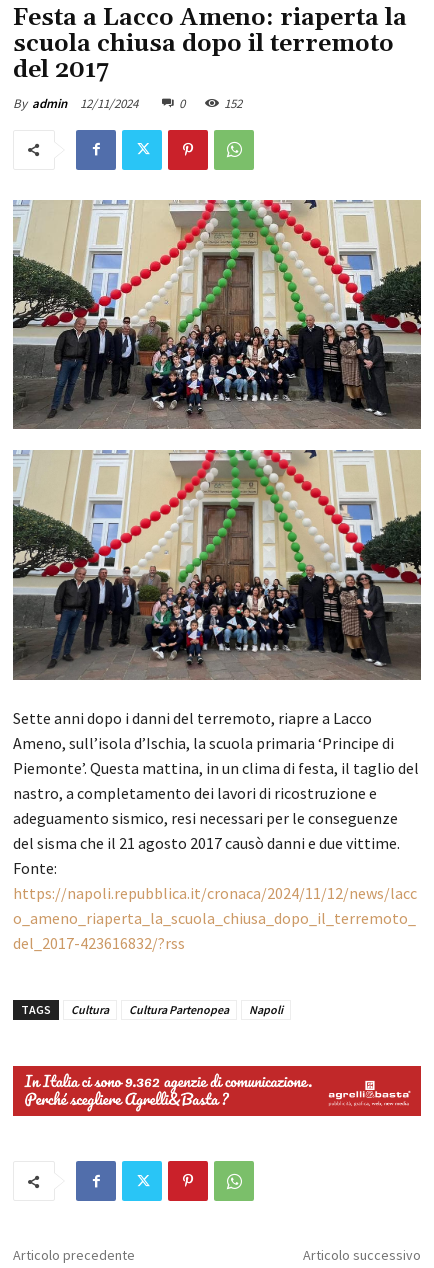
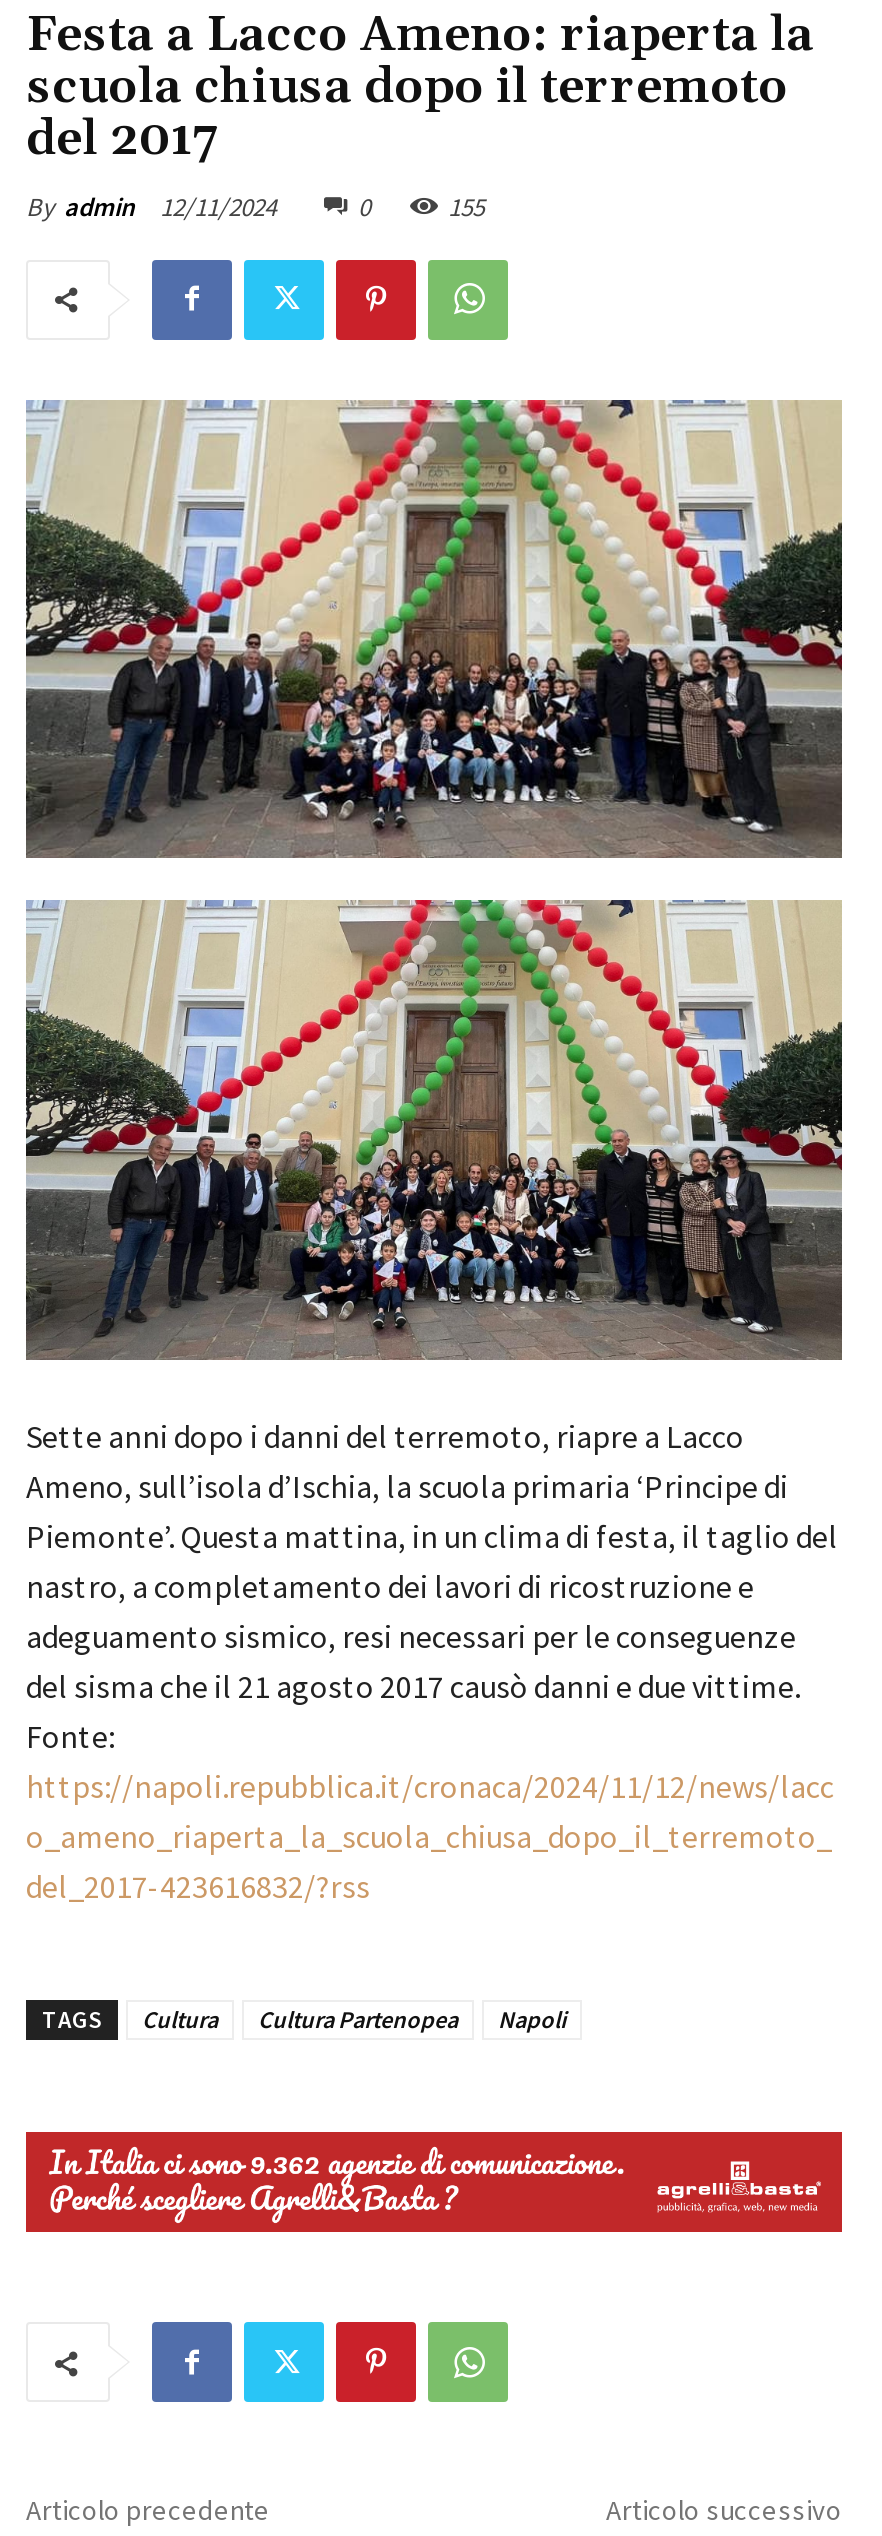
- 152
+ 155
